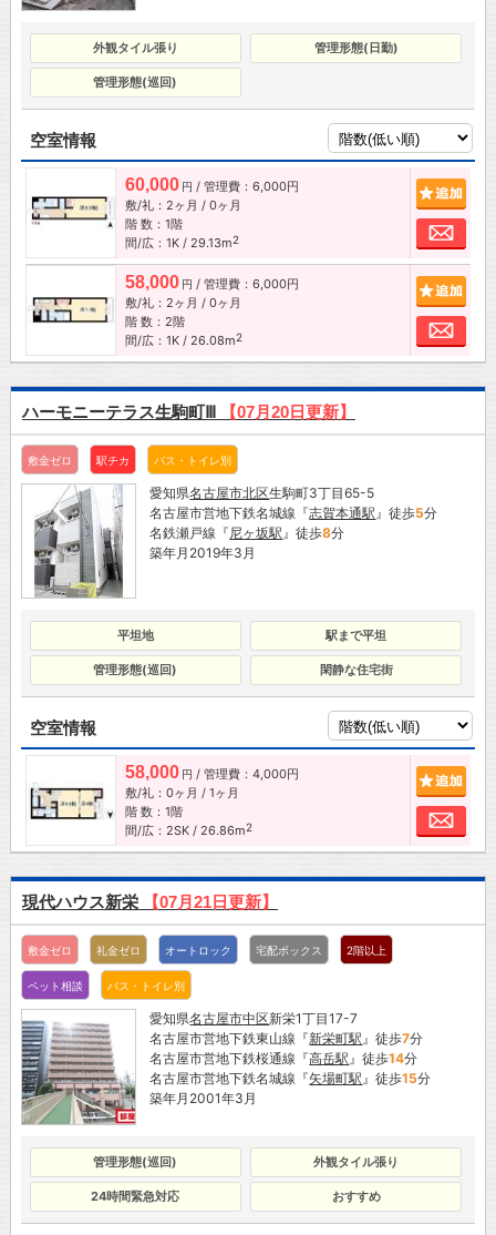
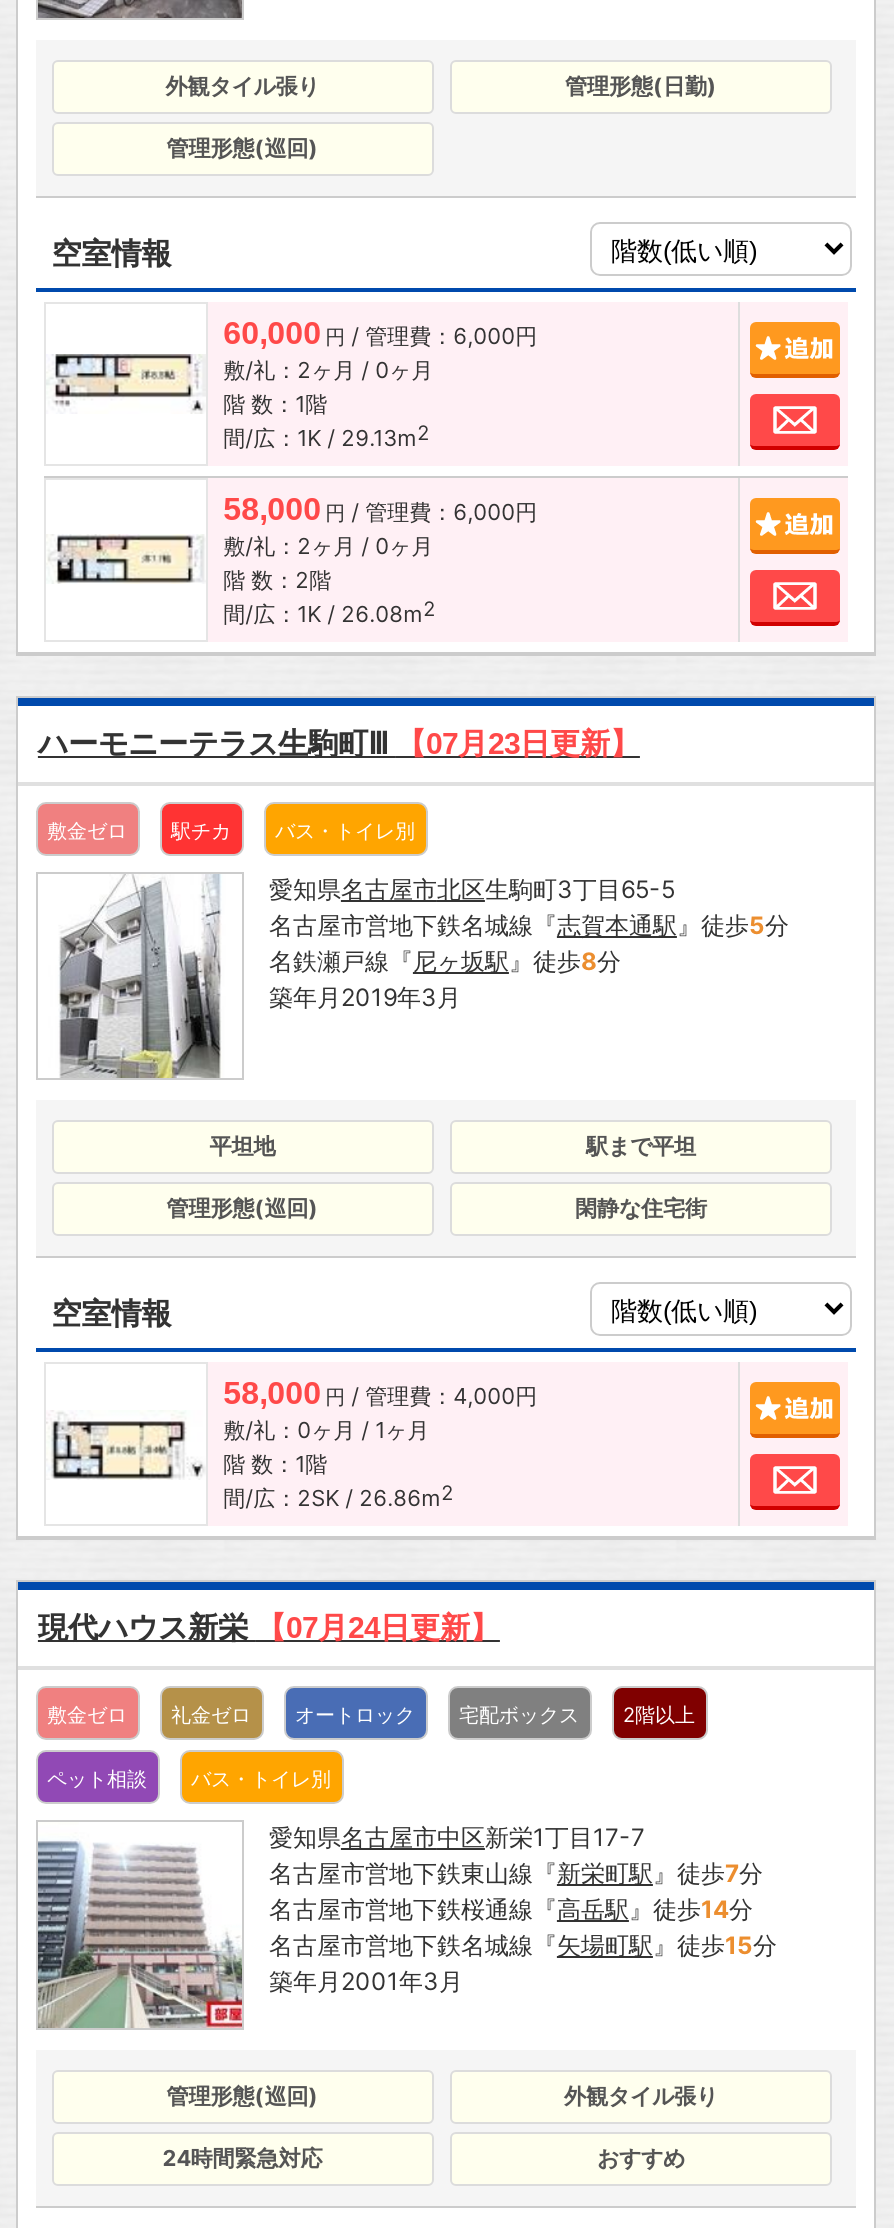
- ハーモニーテラス生駒町Ⅲ【07月20日更新】
+ ハーモニーテラス生駒町Ⅲ【07月23日更新】

- 現代ハウス新栄【07月21日更新】
+ 現代ハウス新栄【07月24日更新】
